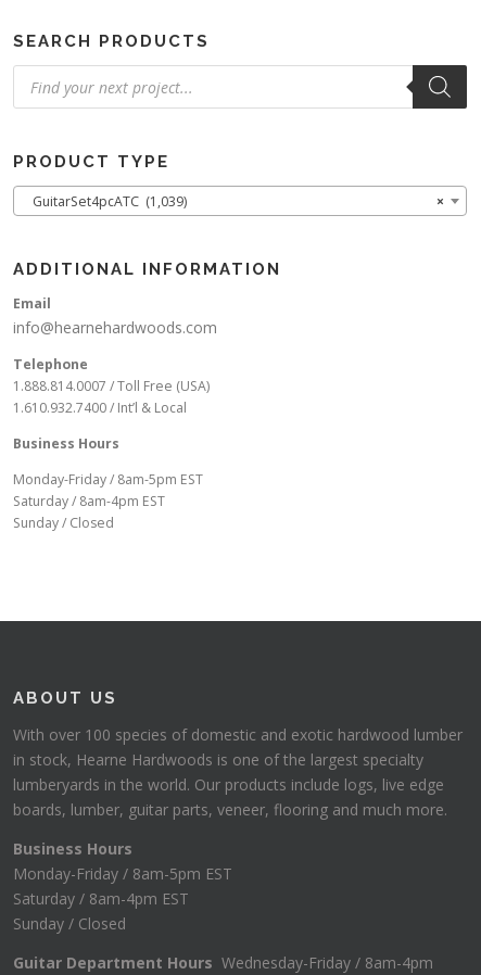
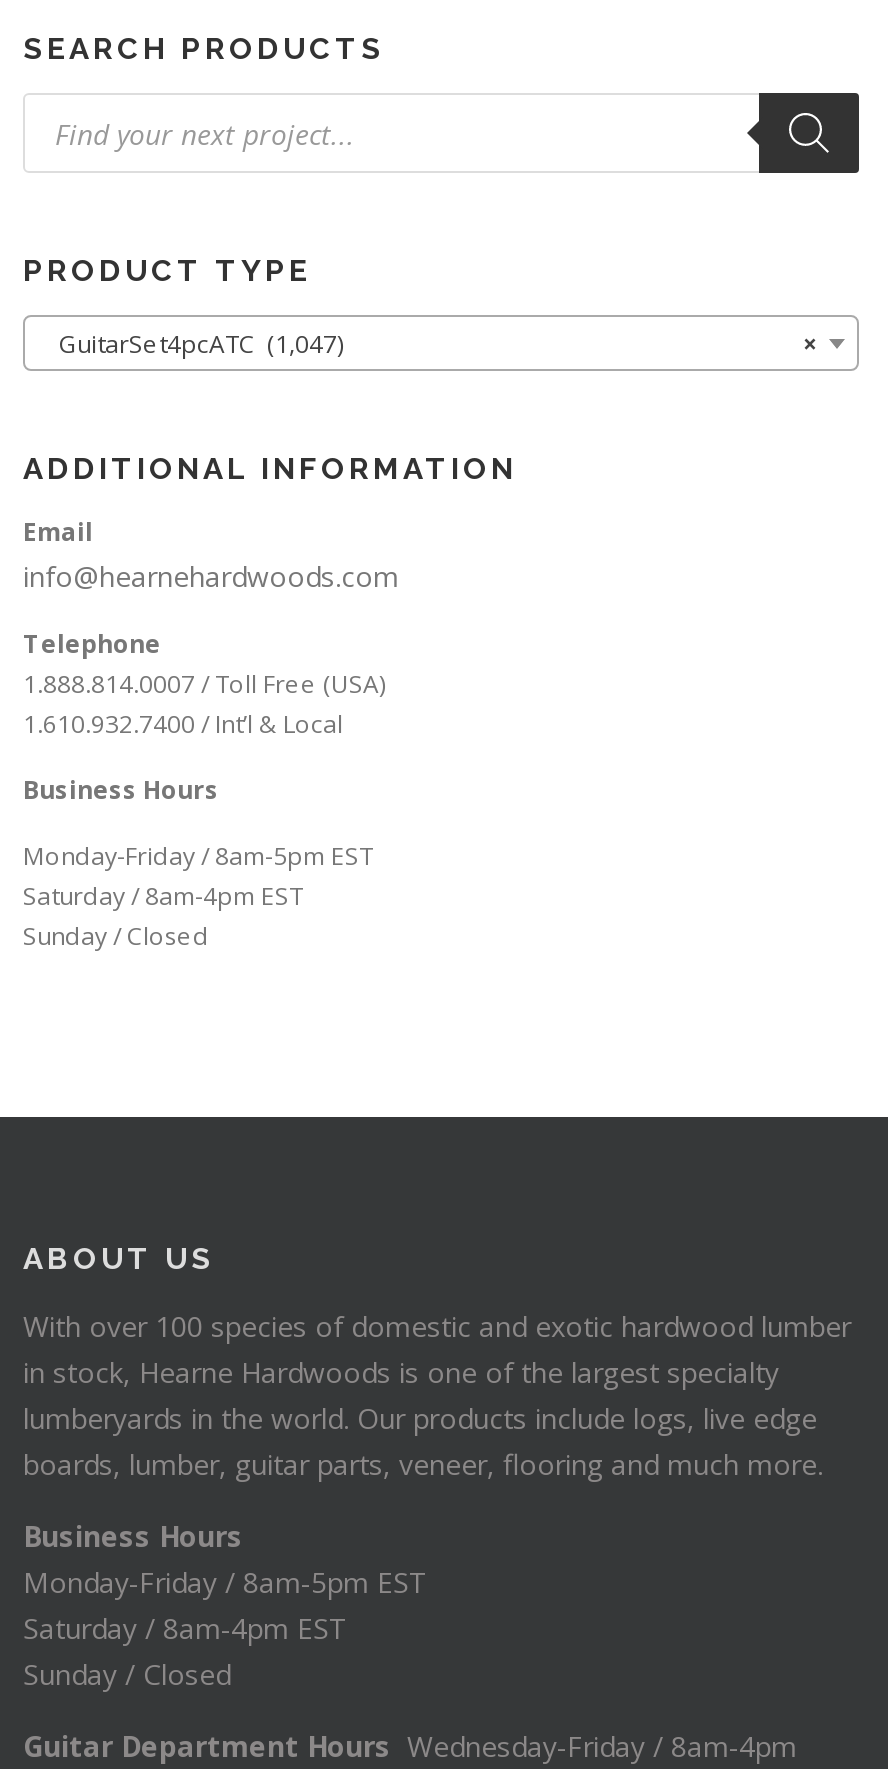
- GuitarSet4pcATC (1,039)
+ GuitarSet4pcATC (1,047)
